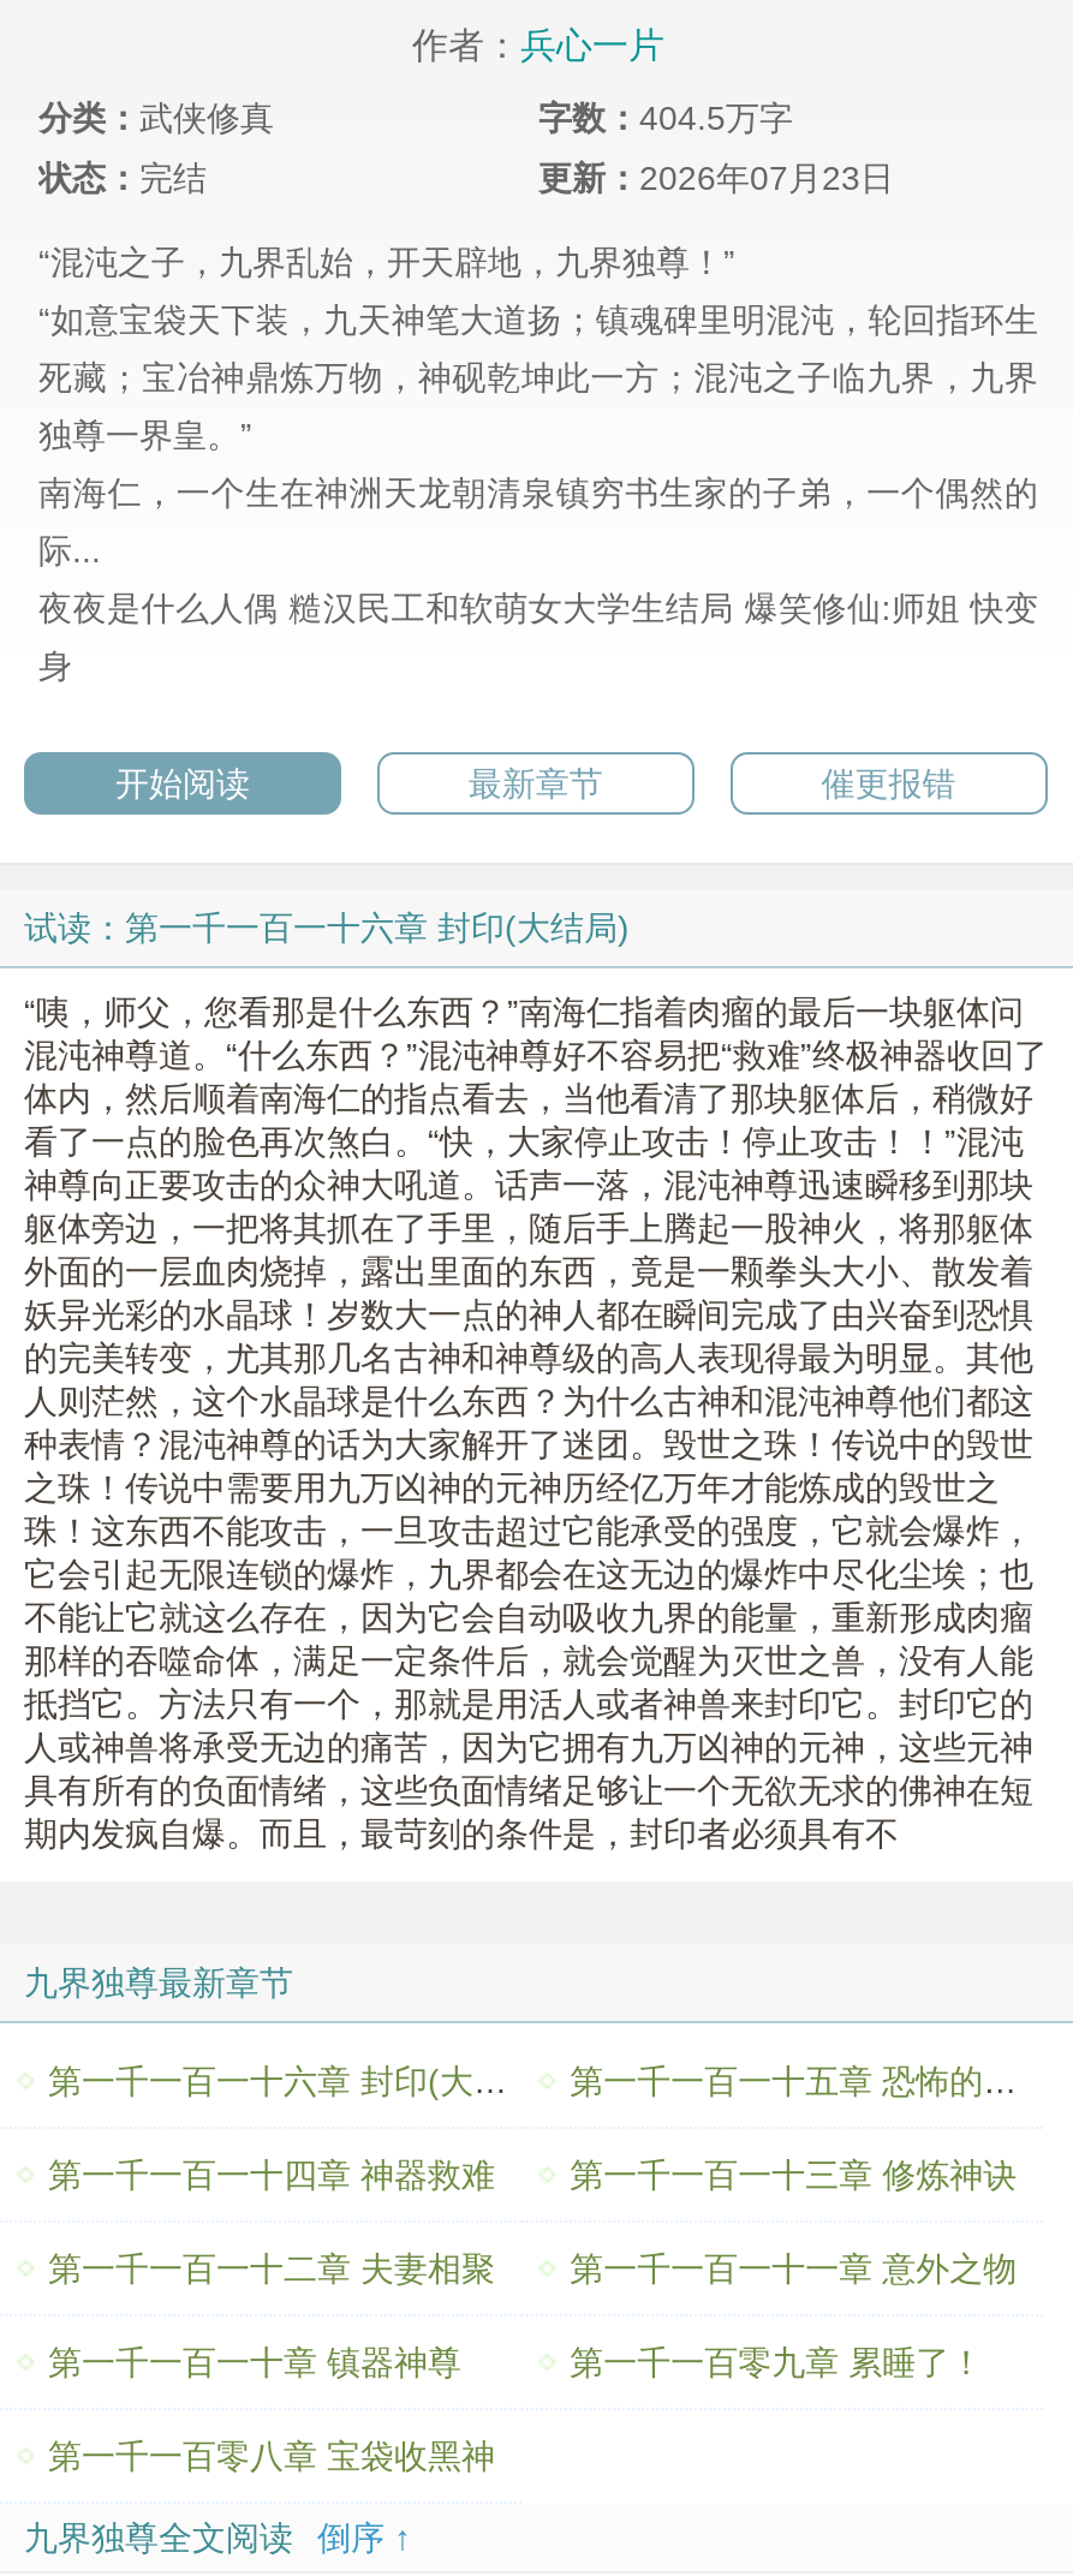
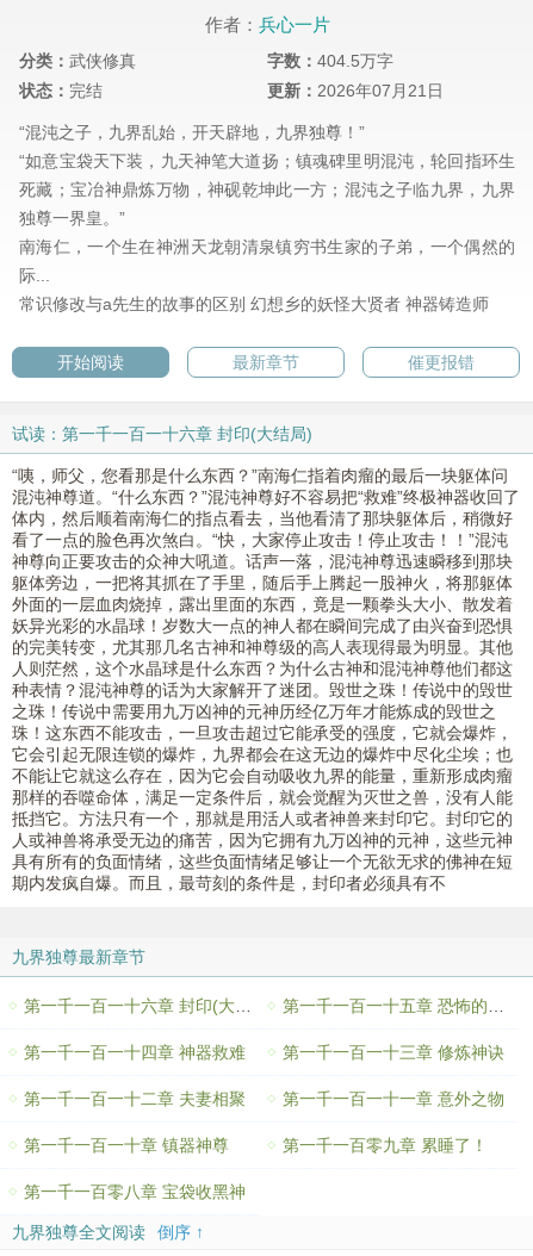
- 更新：2026年07月23日
+ 更新：2026年07月21日

- 夜夜是什么人偶 糙汉民工和软萌女大学生结局 爆笑修仙:师姐 快变
- 身
+ 常识修改与a先生的故事的区别 幻想乡的妖怪大贤者 神器铸造师
